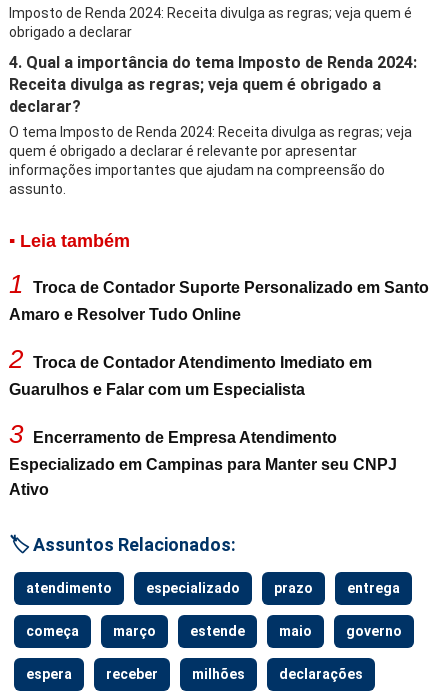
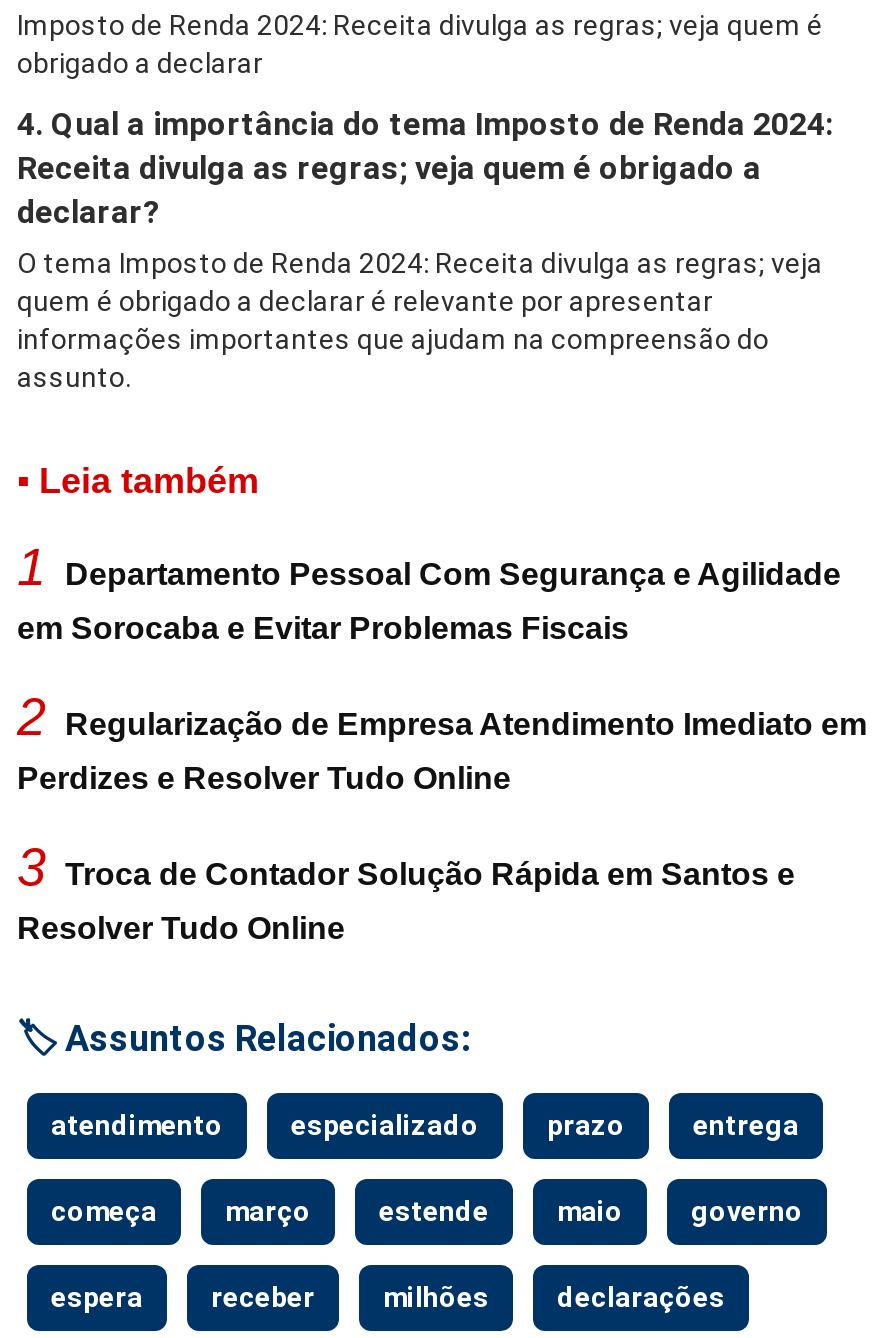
- 1 Troca de Contador Suporte Personalizado em Santo
- Amaro e Resolver Tudo Online
- 2 Troca de Contador Atendimento Imediato em
- Guarulhos e Falar com um Especialista
- 3 Encerramento de Empresa Atendimento
- Especializado em Campinas para Manter seu CNPJ
- Ativo
+ 1 Departamento Pessoal Com Segurança e Agilidade
+ em Sorocaba e Evitar Problemas Fiscais
+ 2 Regularização de Empresa Atendimento Imediato em
+ Perdizes e Resolver Tudo Online
+ 3 Troca de Contador Solução Rápida em Santos e
+ Resolver Tudo Online
